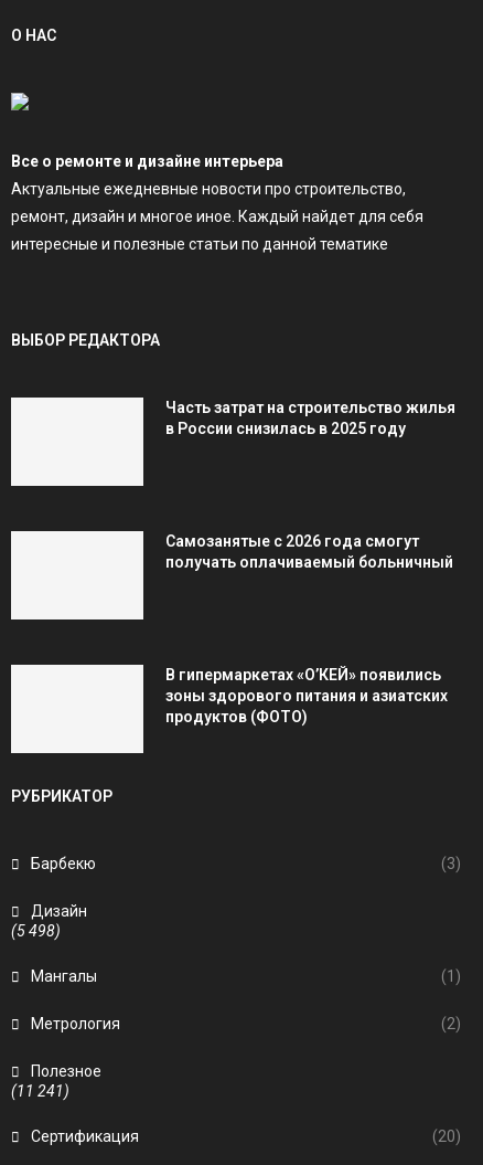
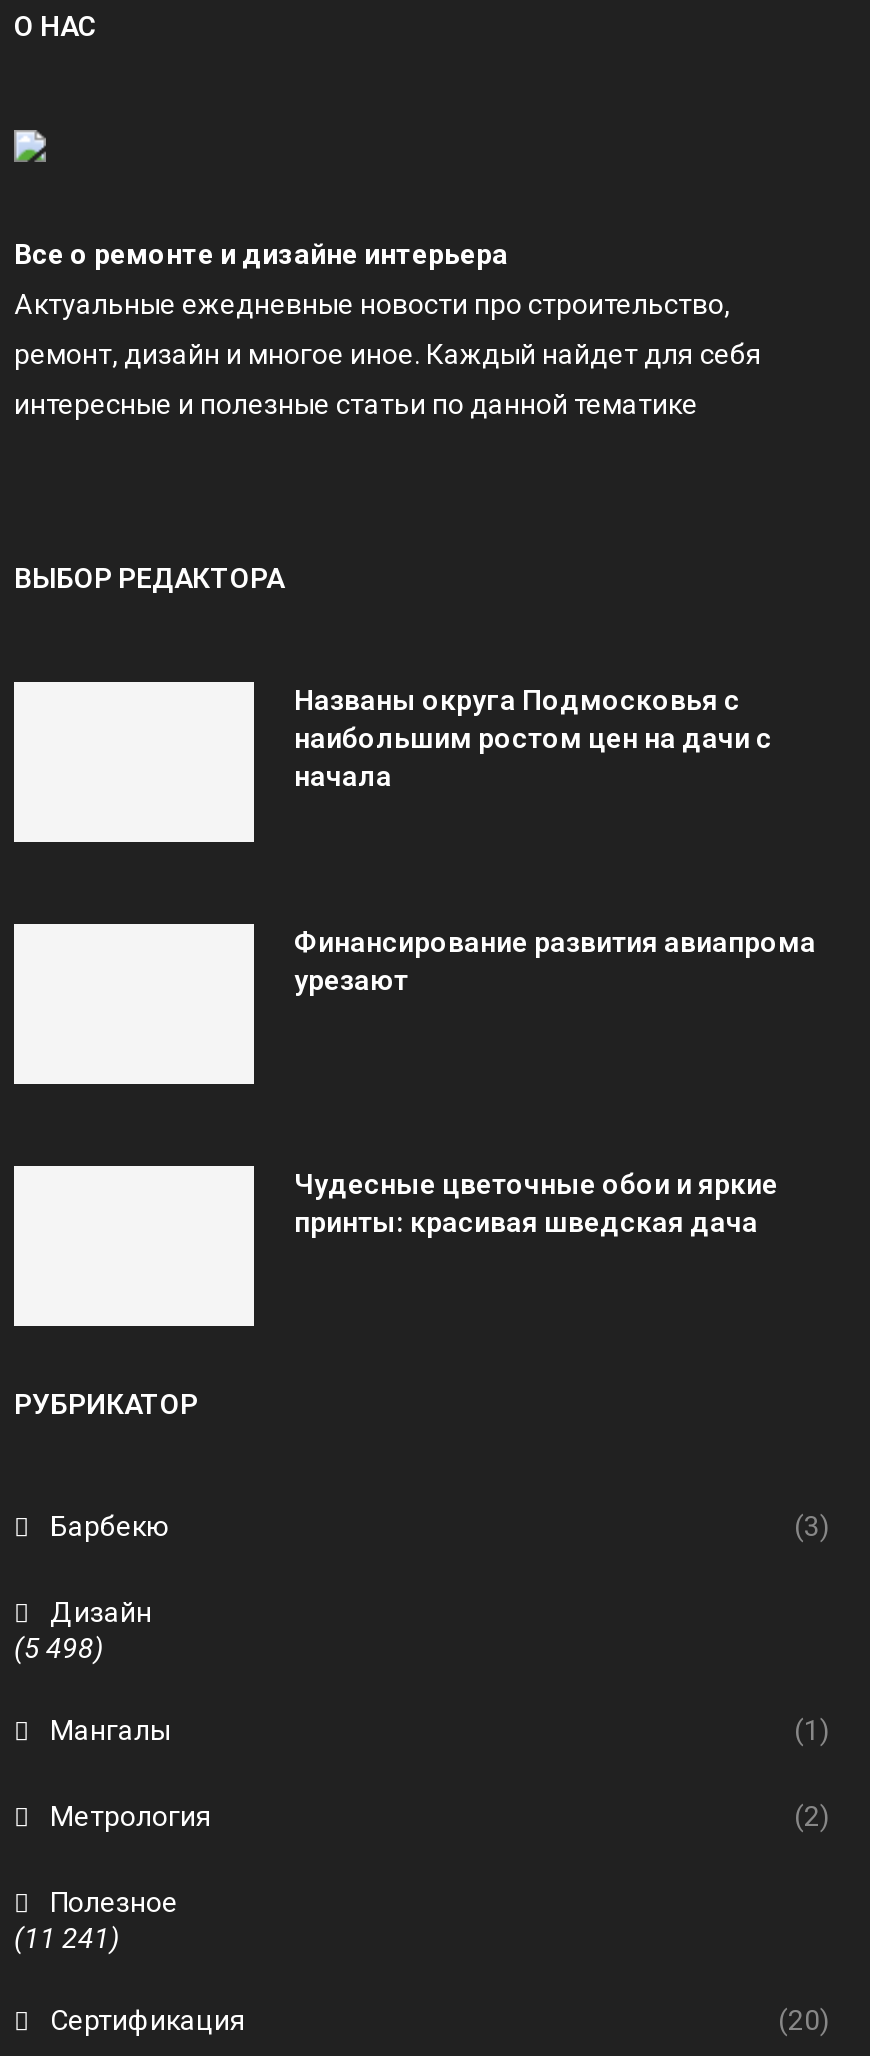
- Часть затрат на строительство жилья
- в России снизилась в 2025 году
+ Названы округа Подмосковья с
+ наибольшим ростом цен на дачи с
+ начала

- Самозанятые с 2026 года смогут
- получать оплачиваемый больничный
+ Финансирование развития авиапрома
+ урезают

- В гипермаркетах «О’КЕЙ» появились
- зоны здорового питания и азиатских
- продуктов (ФОТО)
+ Чудесные цветочные обои и яркие
+ принты: красивая шведская дача
